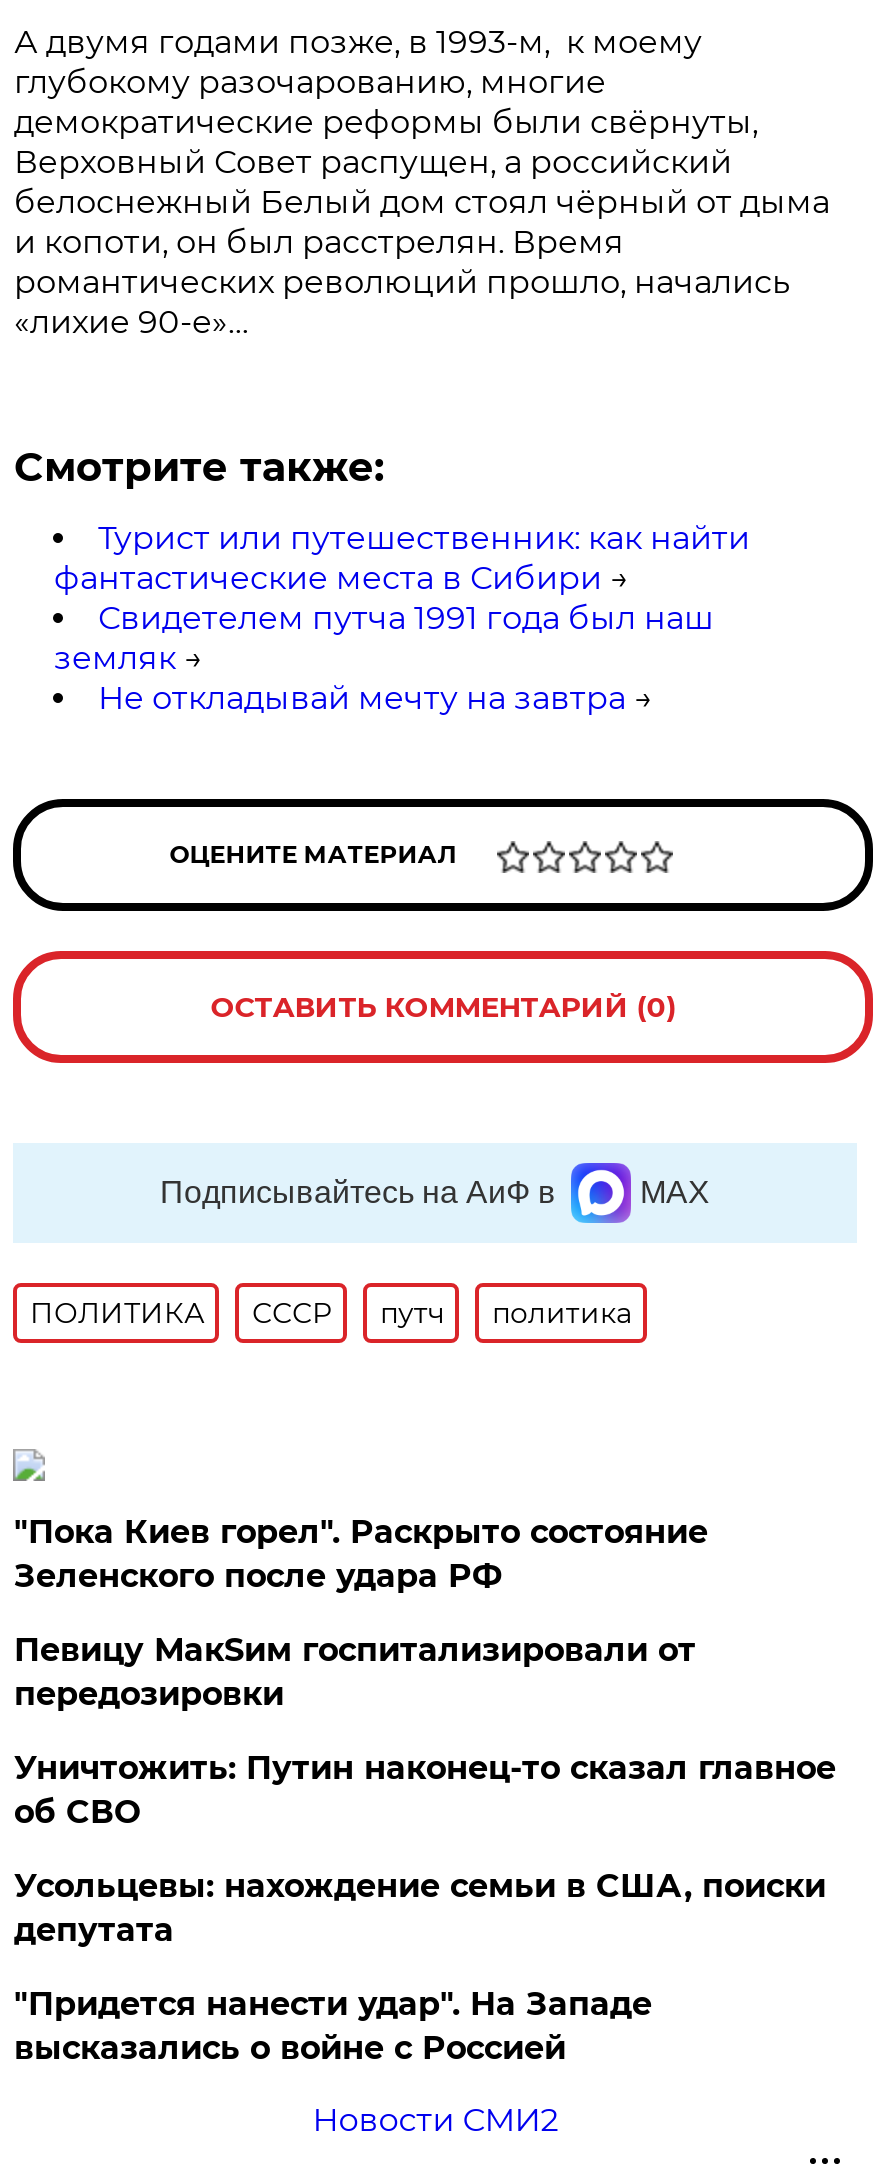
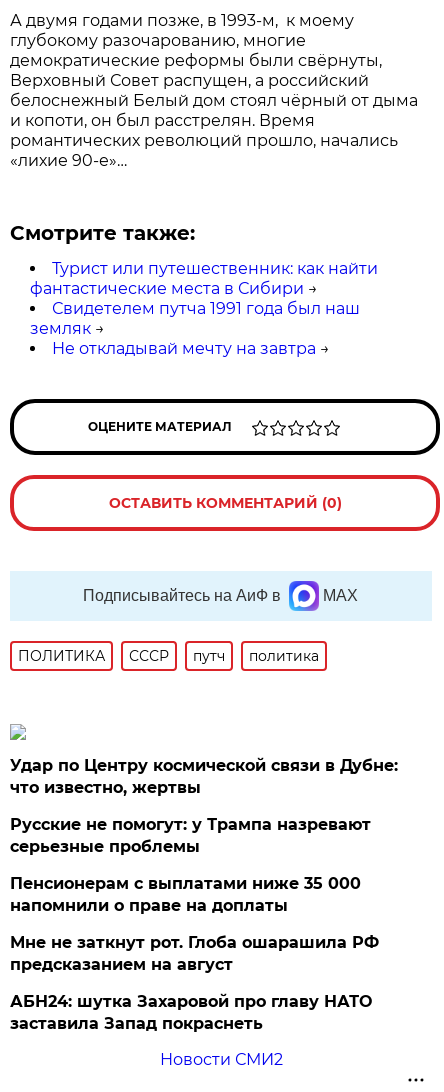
- "Пока Киев горел". Раскрыто состояние
- Зеленского после удара РФ
+ Удар по Центру космической связи в Дубне:
+ что известно, жертвы

- Певицу МакSим госпитализировали от
- передозировки
+ Русские не помогут: у Трампа назревают
+ серьезные проблемы

- Уничтожить: Путин наконец-то сказал главное
- об СВО
+ Пенсионерам с выплатами ниже 35 000
+ напомнили о праве на доплаты

- Усольцевы: нахождение семьи в США, поиски
- депутата
+ Мне не заткнут рот. Глоба ошарашила РФ
+ предсказанием на август

- "Придется нанести удар". На Западе
- высказались о войне с Россией
+ АБН24: шутка Захаровой про главу НАТО
+ заставила Запад покраснеть
